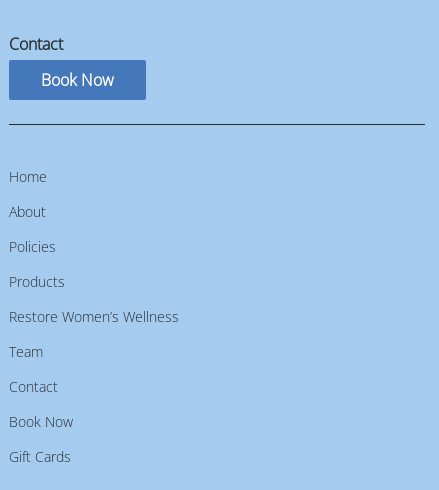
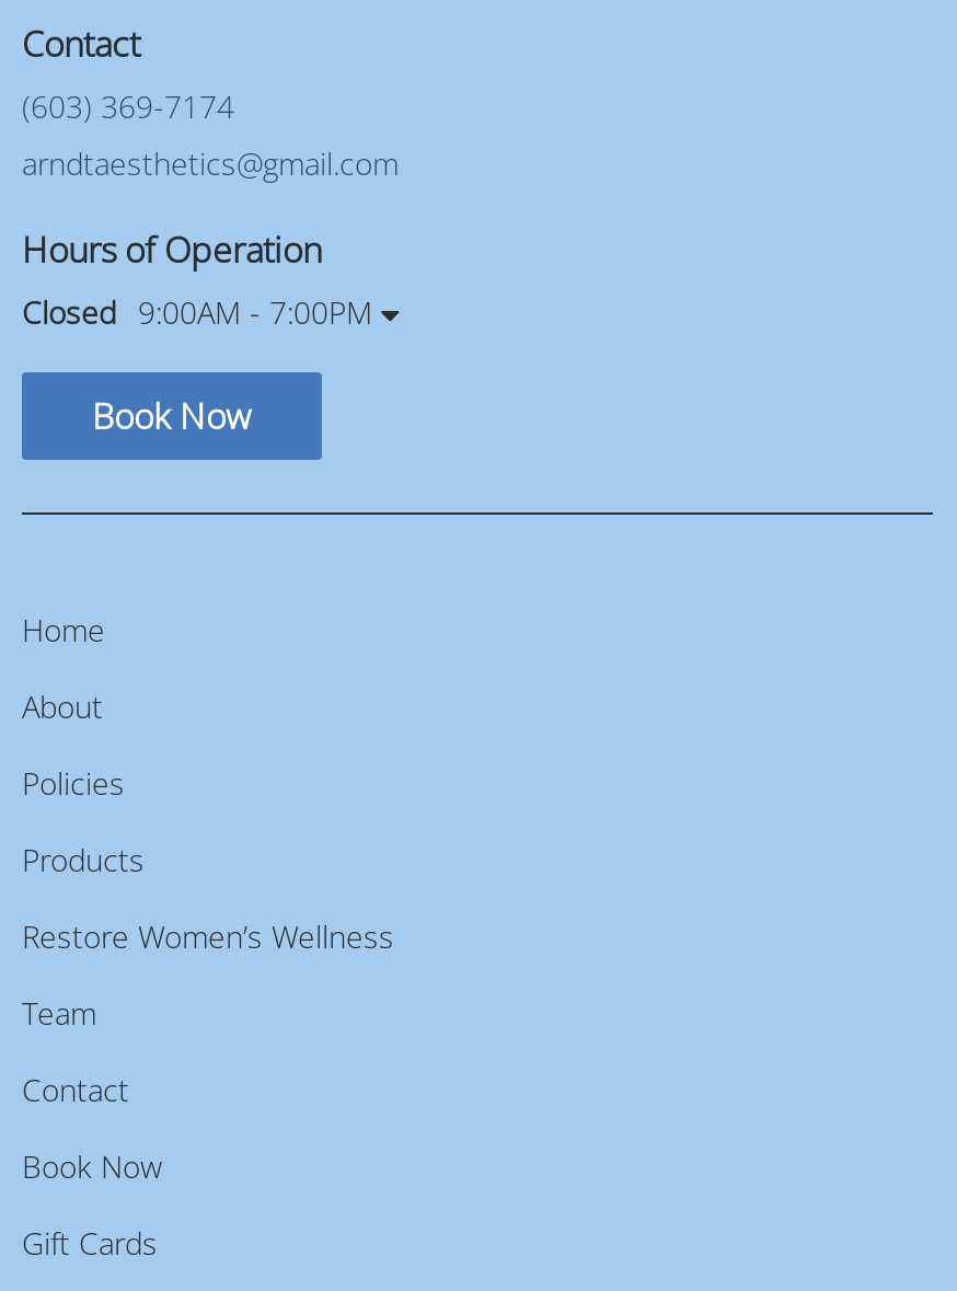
+ (603) 369-7174
+ arndtaesthetics@gmail.com
+ Hours of Operation
+ Closed 9:00AM - 7:00PM
